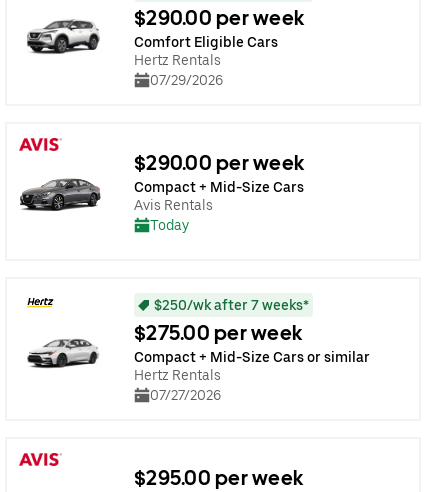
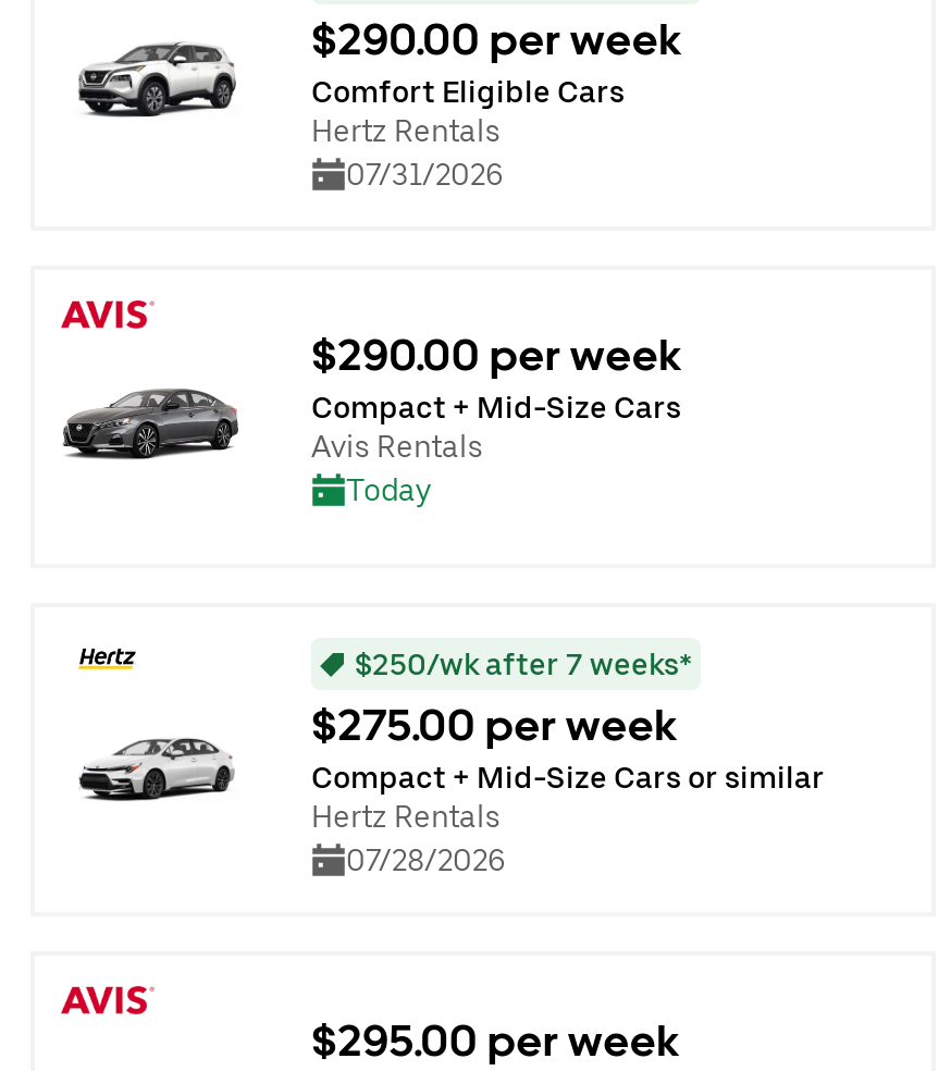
- 07/29/2026
+ 07/31/2026

- 07/27/2026
+ 07/28/2026
